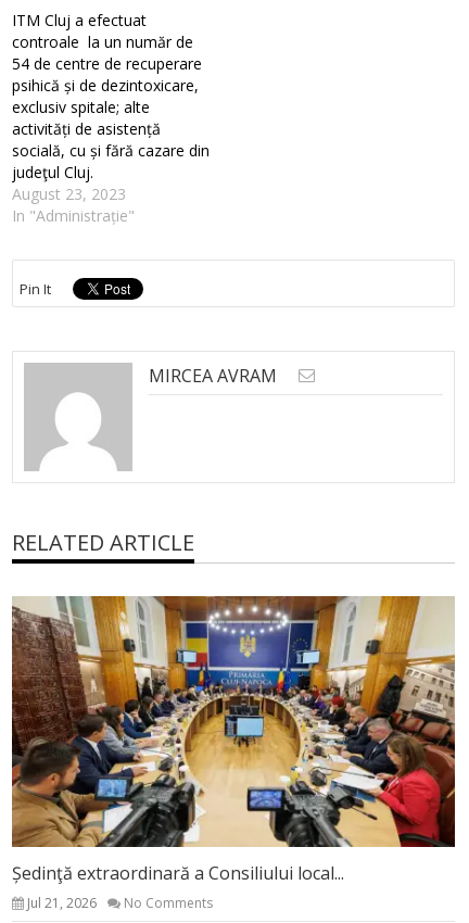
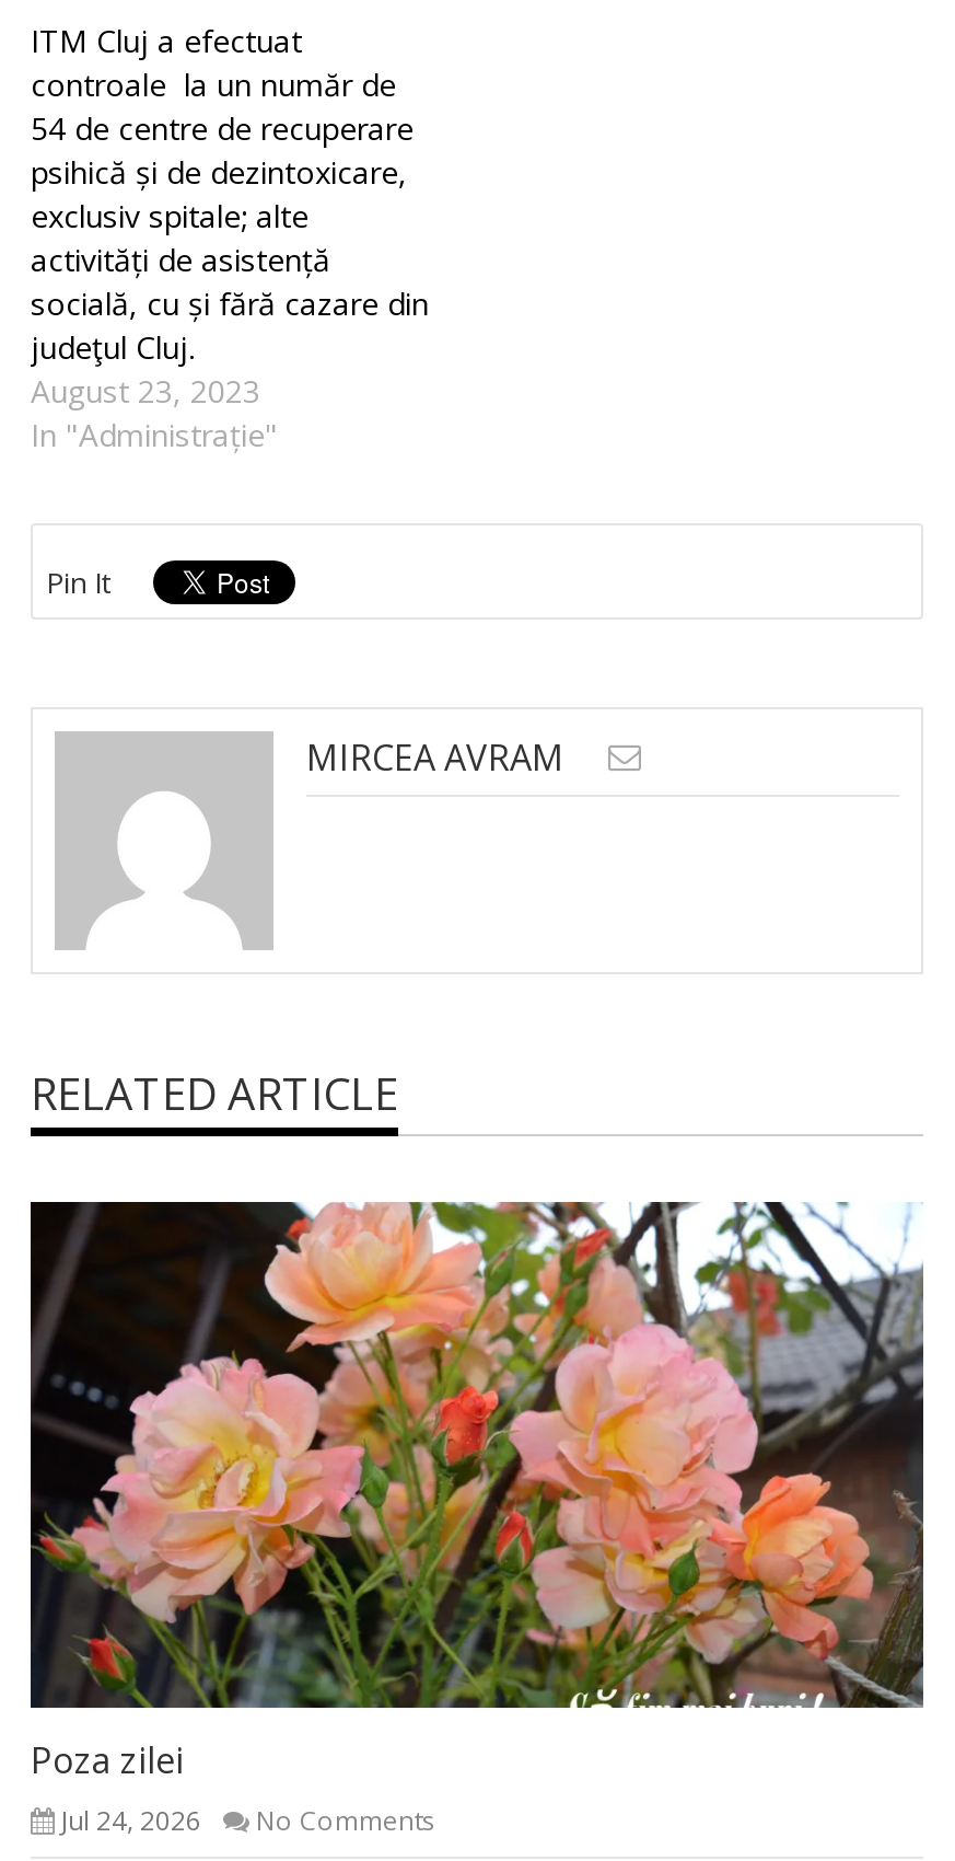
- [image]
- Ședinţă extraordinară a Consiliului local...
- Jul 21, 2026
+ [image]
+ Poza zilei
+ Jul 24, 2026
